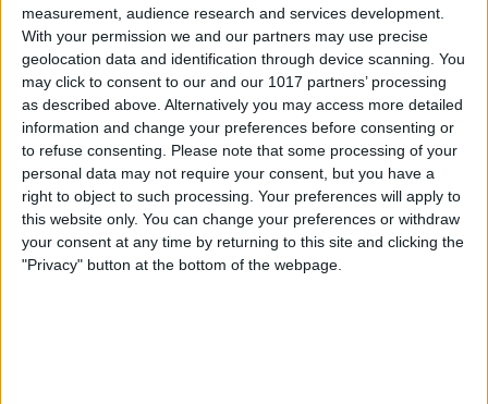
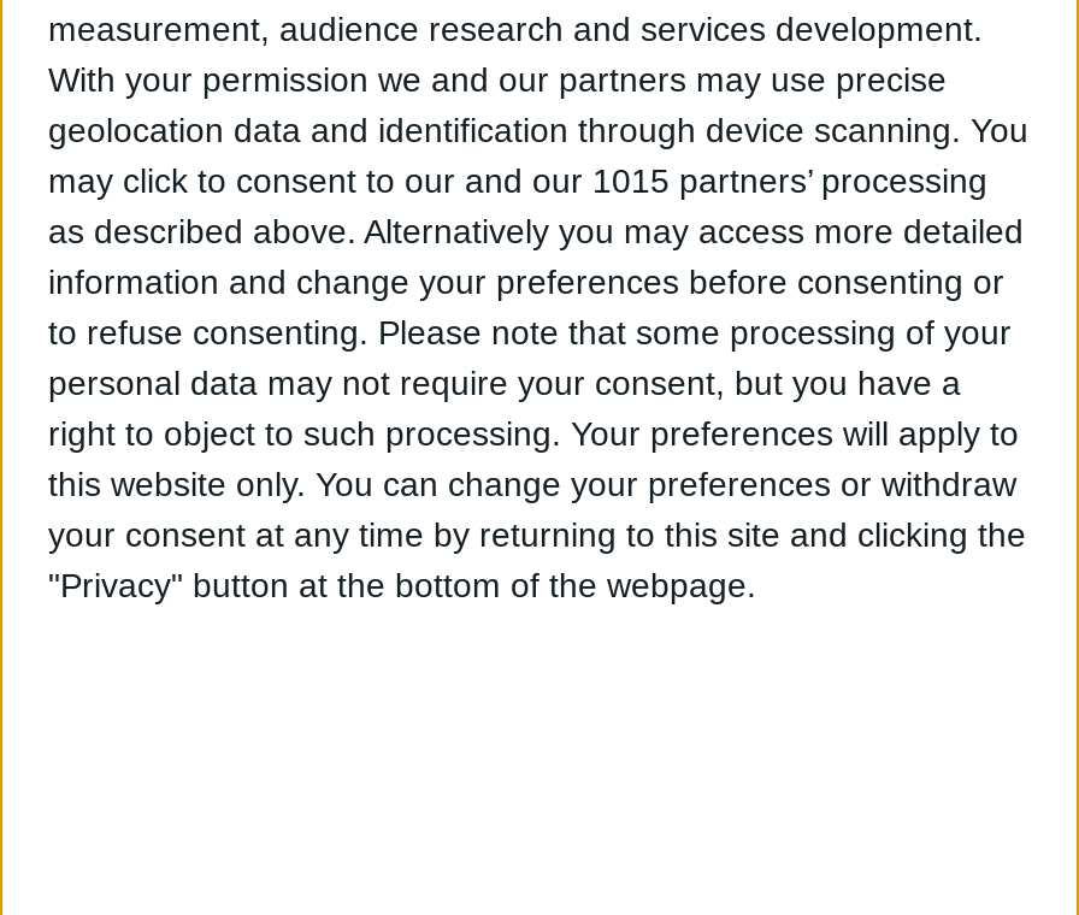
- may click to consent to our and our 1017 partners’ processing
+ may click to consent to our and our 1015 partners’ processing
